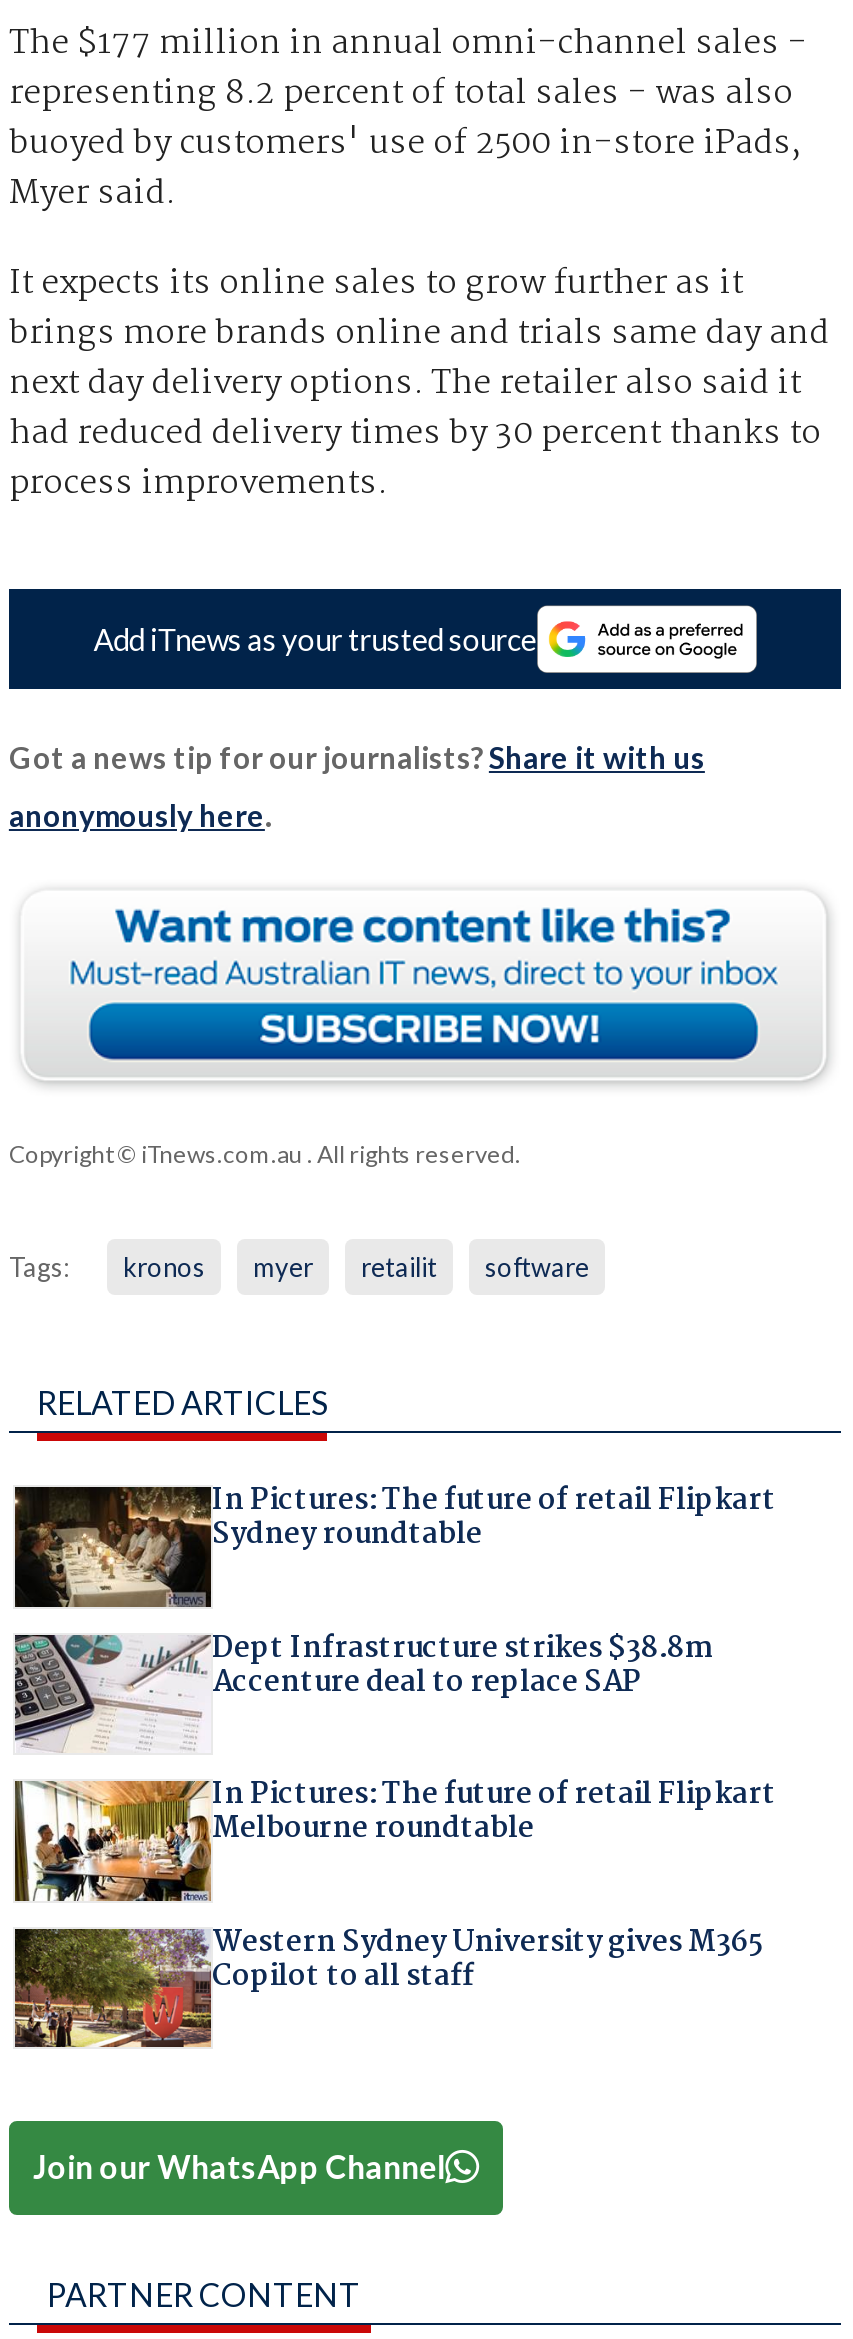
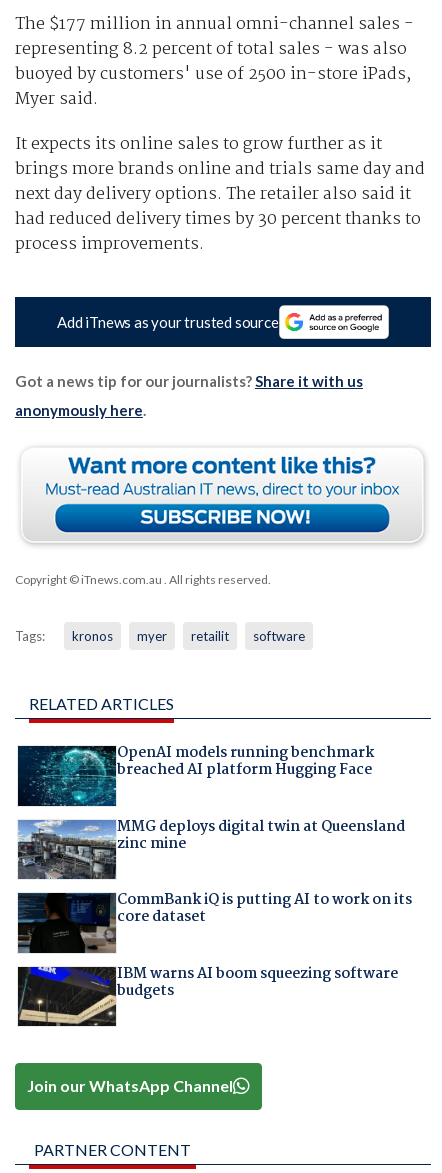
- [image]
- In Pictures: The future of retail Flipkart
- Sydney roundtable
+ [image]
+ OpenAI models running benchmark
+ breached AI platform Hugging Face

- [image]
- Dept Infrastructure strikes $38.8m
- Accenture deal to replace SAP
+ [image]
+ MMG deploys digital twin at Queensland
+ zinc mine

- [image]
- In Pictures: The future of retail Flipkart
- Melbourne roundtable
+ [image]
+ CommBank iQ is putting AI to work on its
+ core dataset

- [image]
- Western Sydney University gives M365
- Copilot to all staff
+ [image]
+ IBM warns AI boom squeezing software
+ budgets
